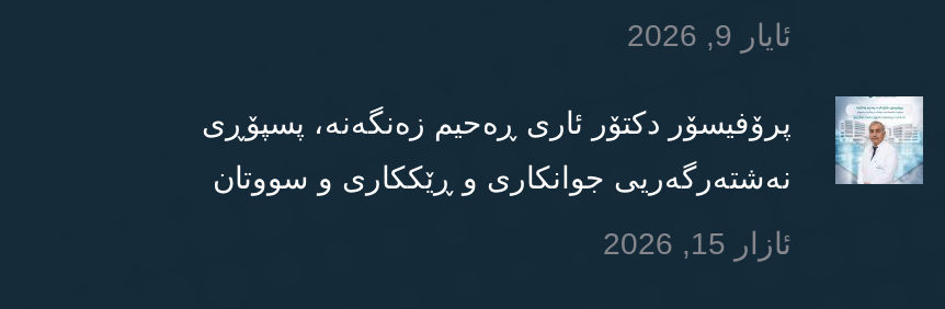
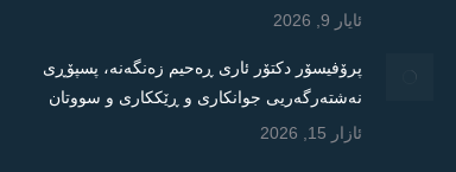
- [image]
